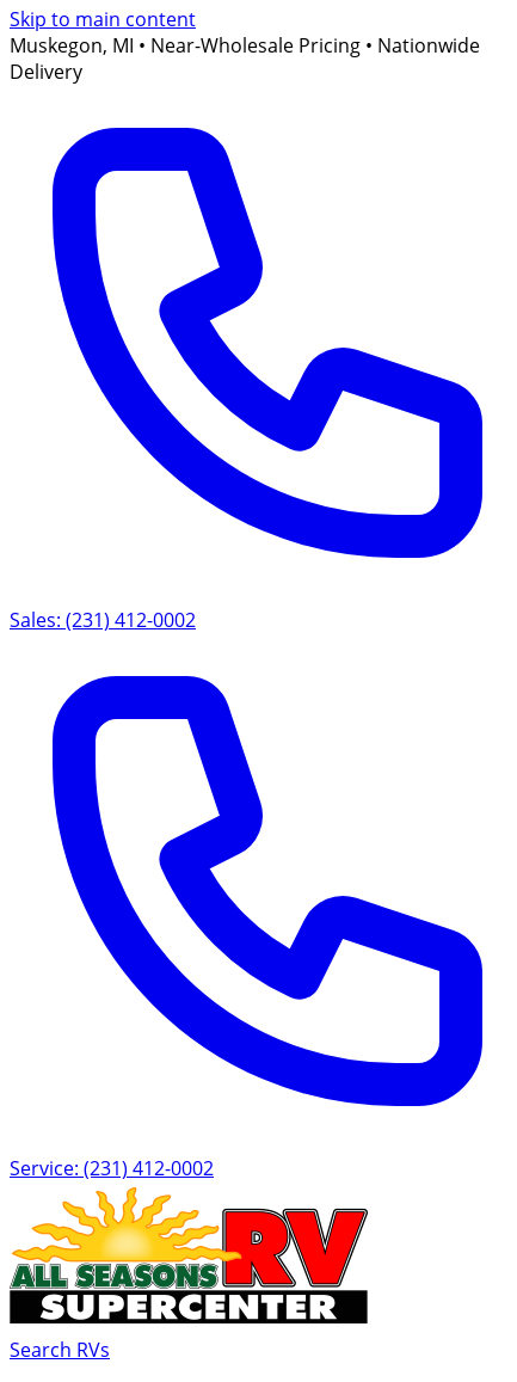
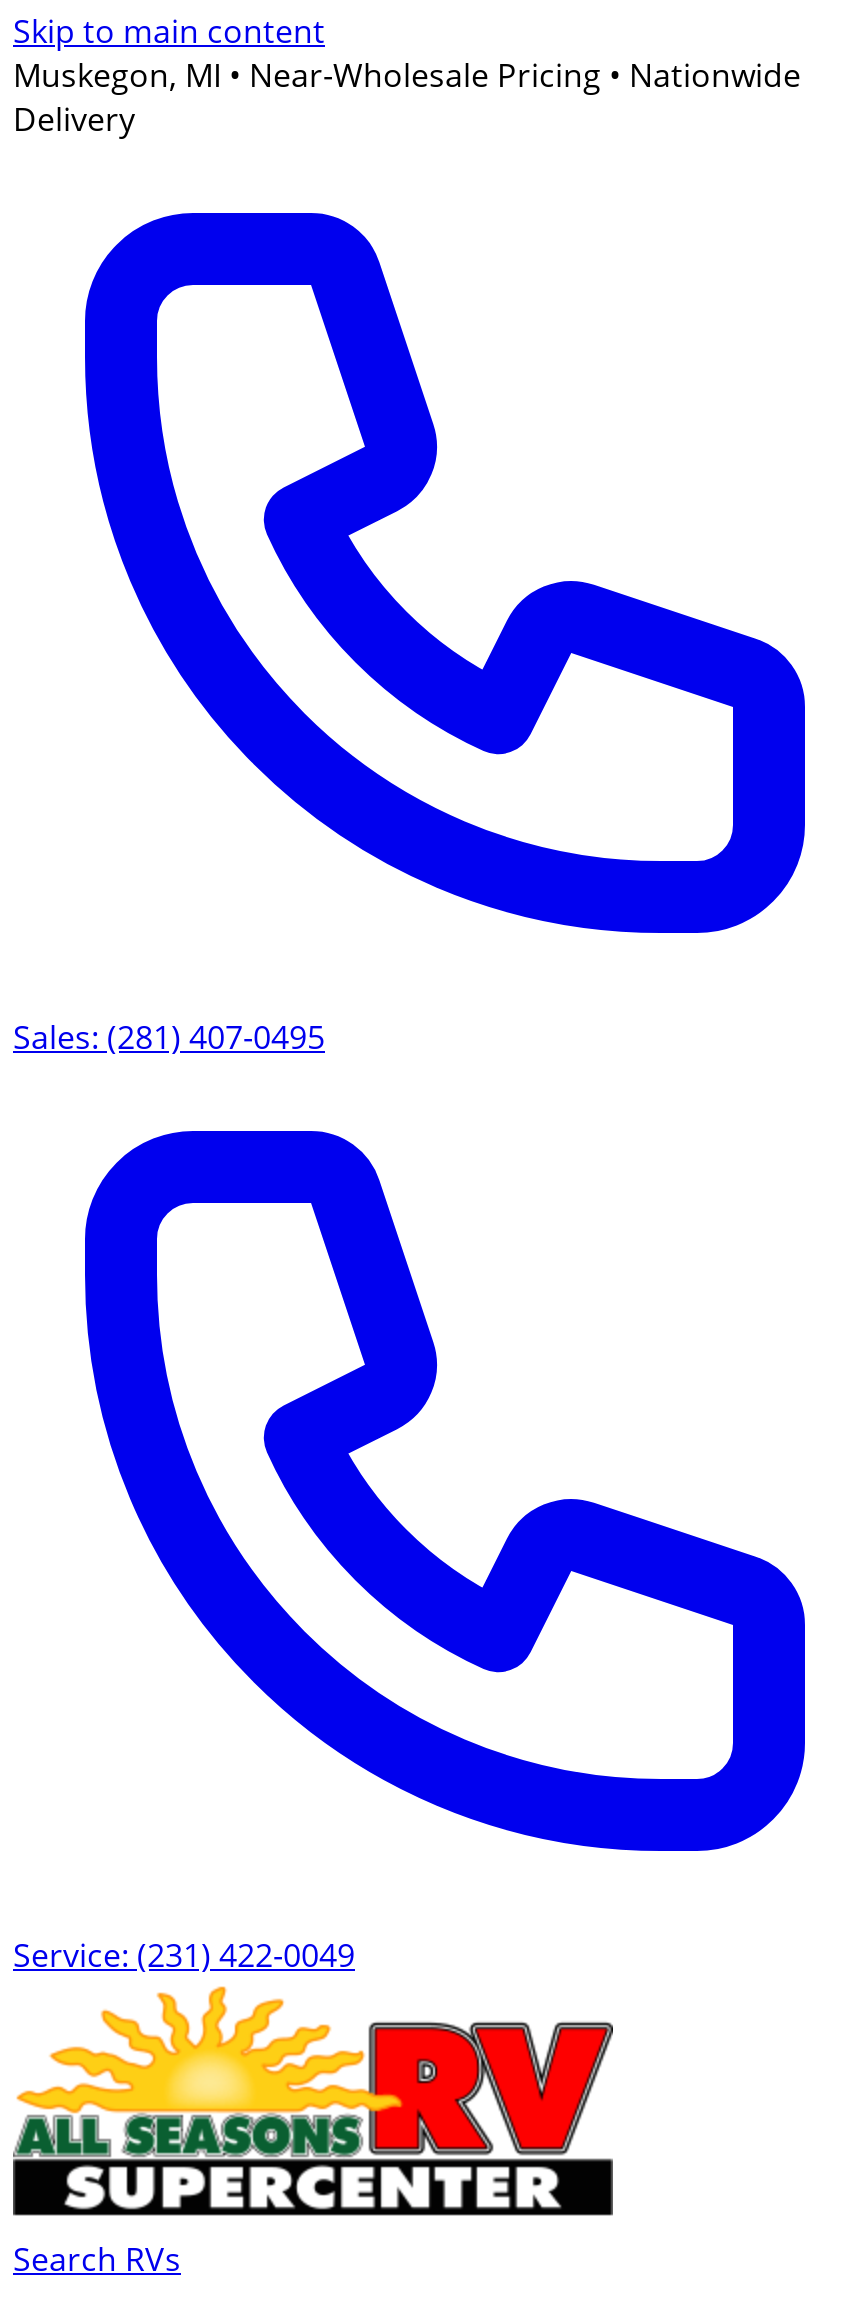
- Sales: (231) 412-0002
+ Sales: (281) 407-0495

- Service: (231) 412-0002
+ Service: (231) 422-0049
